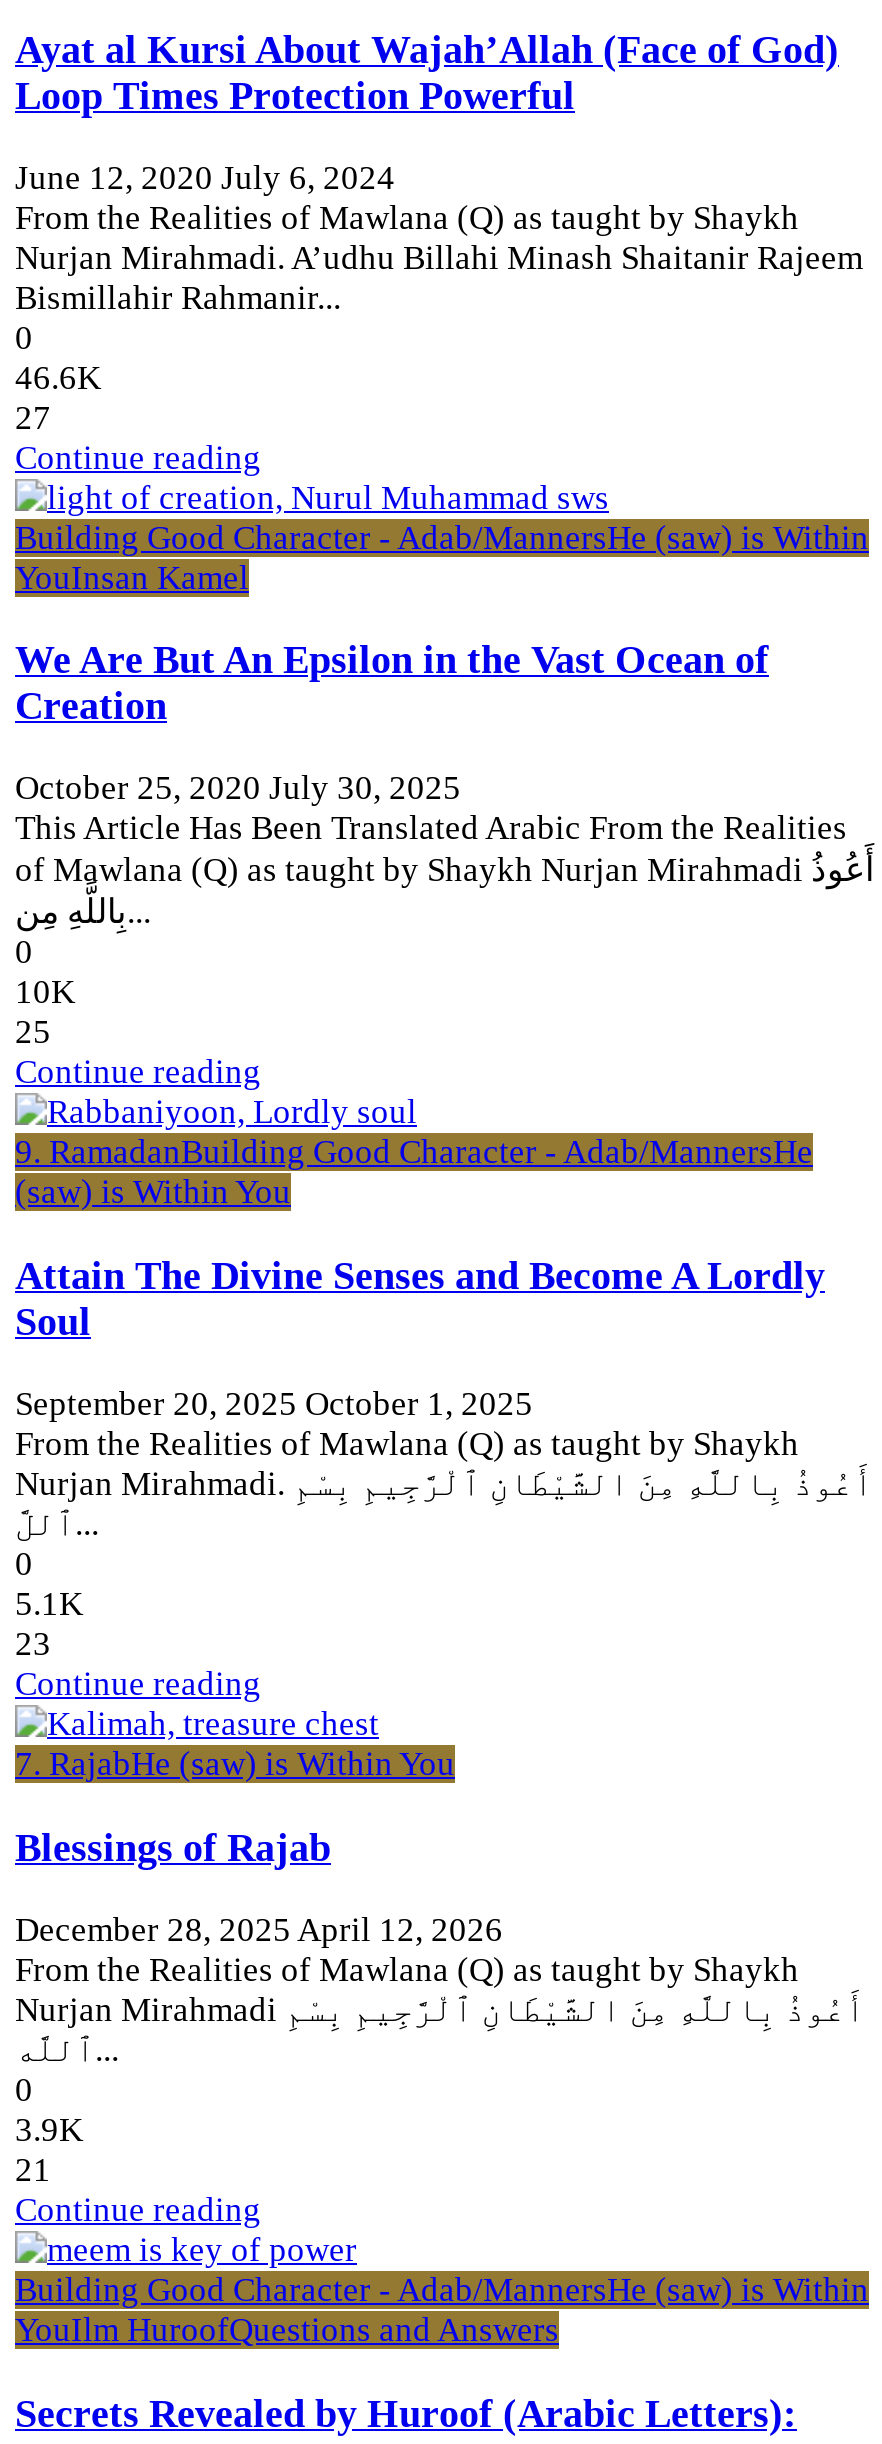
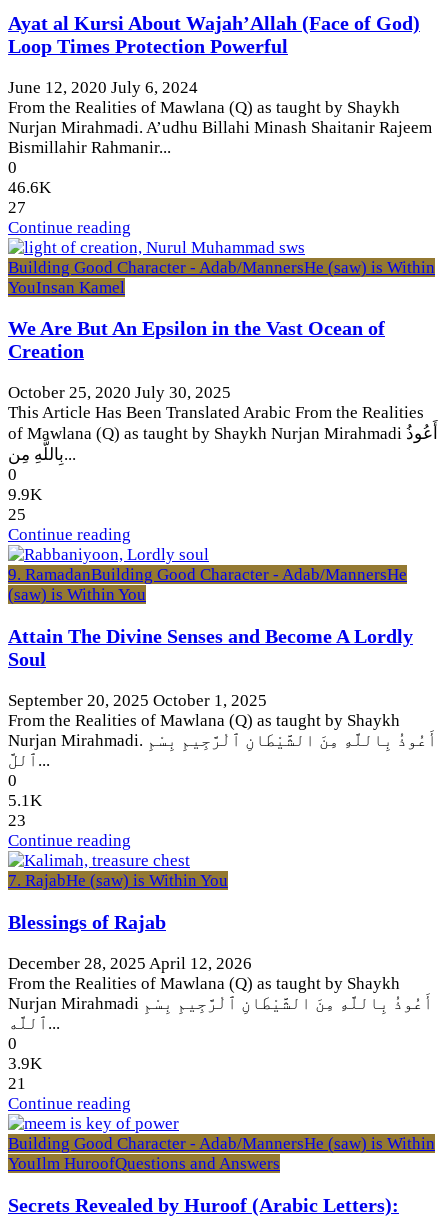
- 10K
+ 9.9K
